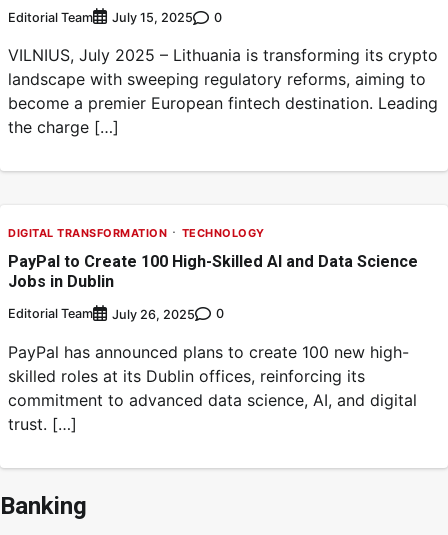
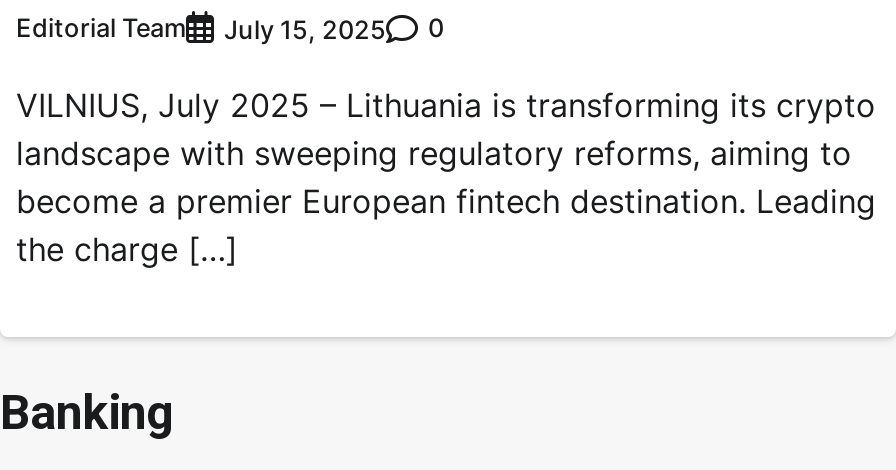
- DIGITAL TRANSFORMATION
- TECHNOLOGY
- PayPal to Create 100 High-Skilled AI and Data Science
- Jobs in Dublin
- Editorial Team
- July 26, 2025
- 0
- PayPal has announced plans to create 100 new high-
- skilled roles at its Dublin offices, reinforcing its
- commitment to advanced data science, AI, and digital
- trust. […]
